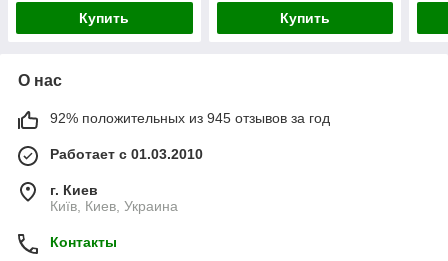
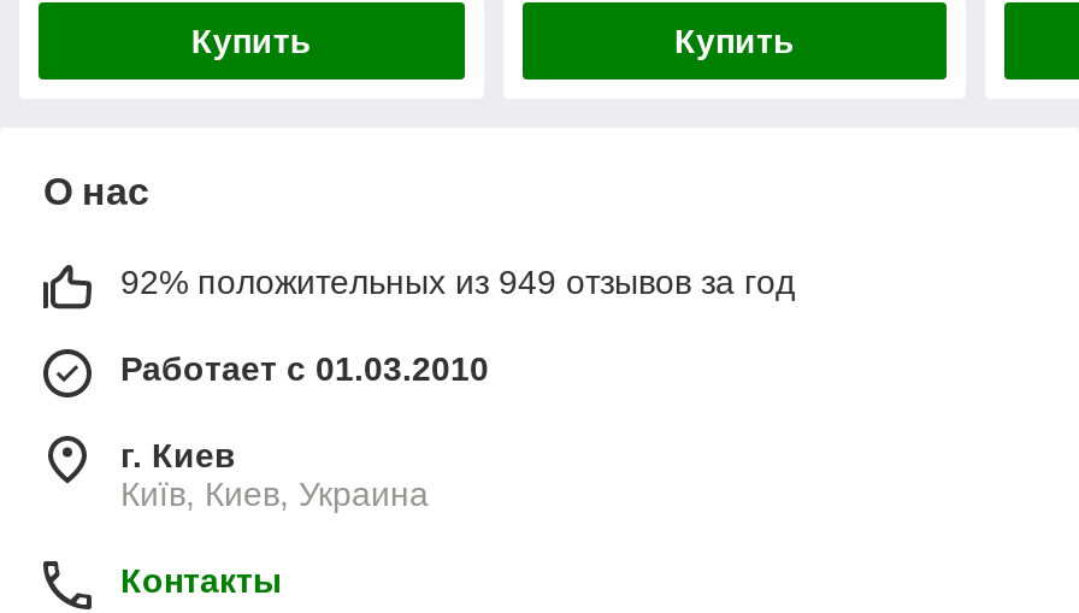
- 92% положительных из 945 отзывов за год
+ 92% положительных из 949 отзывов за год
